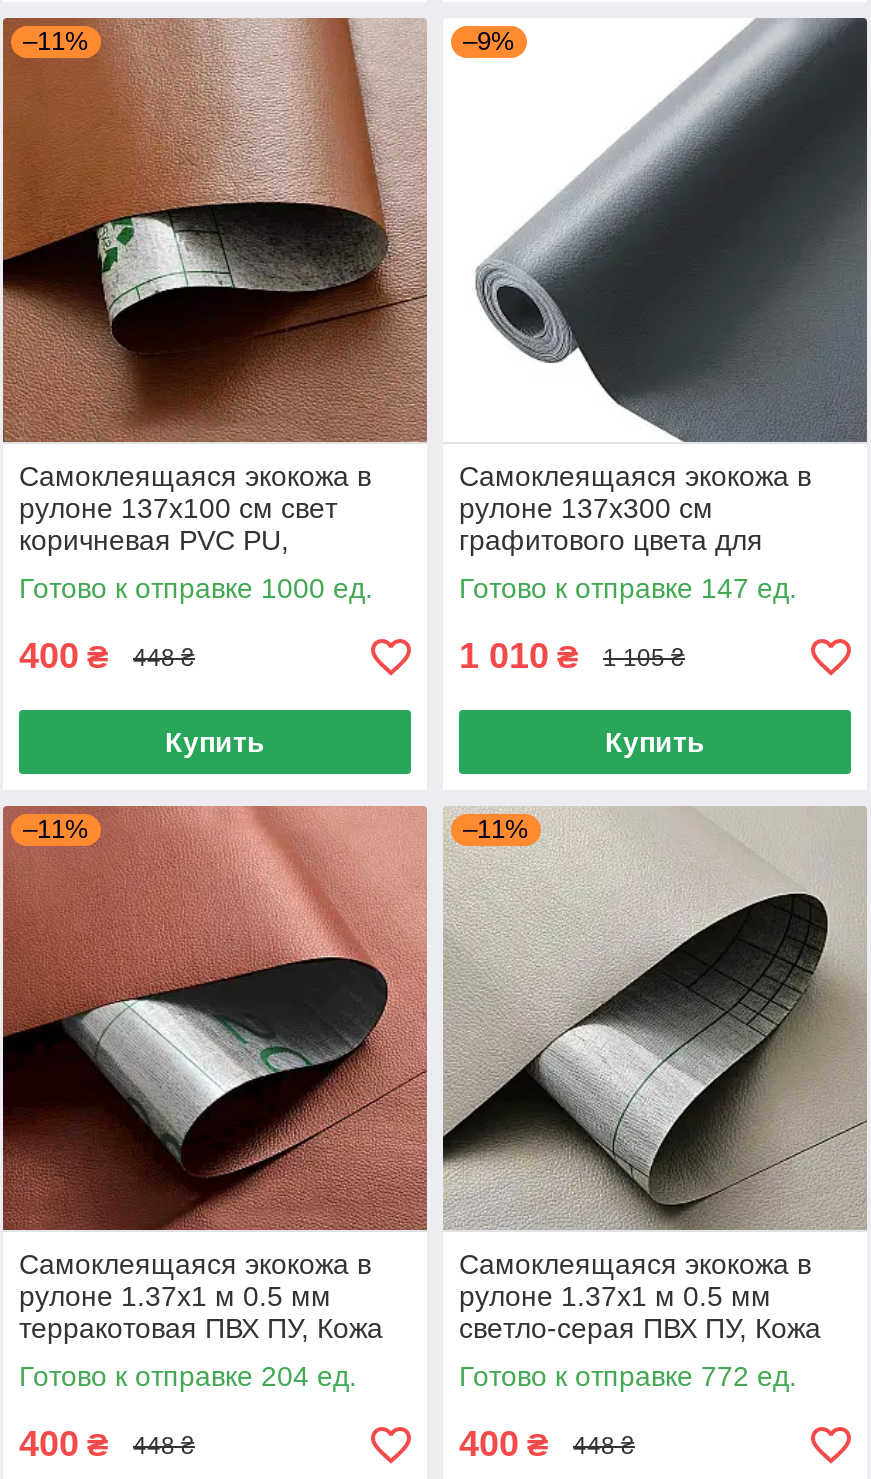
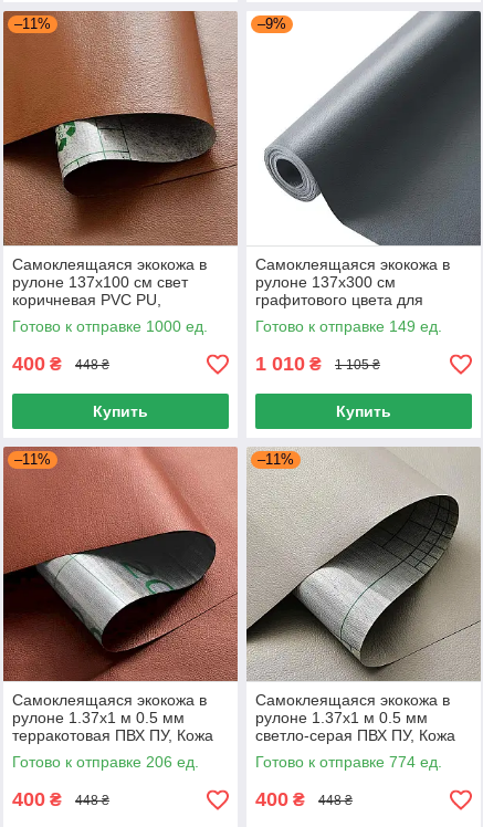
- Готово к отправке 147 ед.
+ Готово к отправке 149 ед.

- Готово к отправке 204 ед.
+ Готово к отправке 206 ед.

- Готово к отправке 772 ед.
+ Готово к отправке 774 ед.
